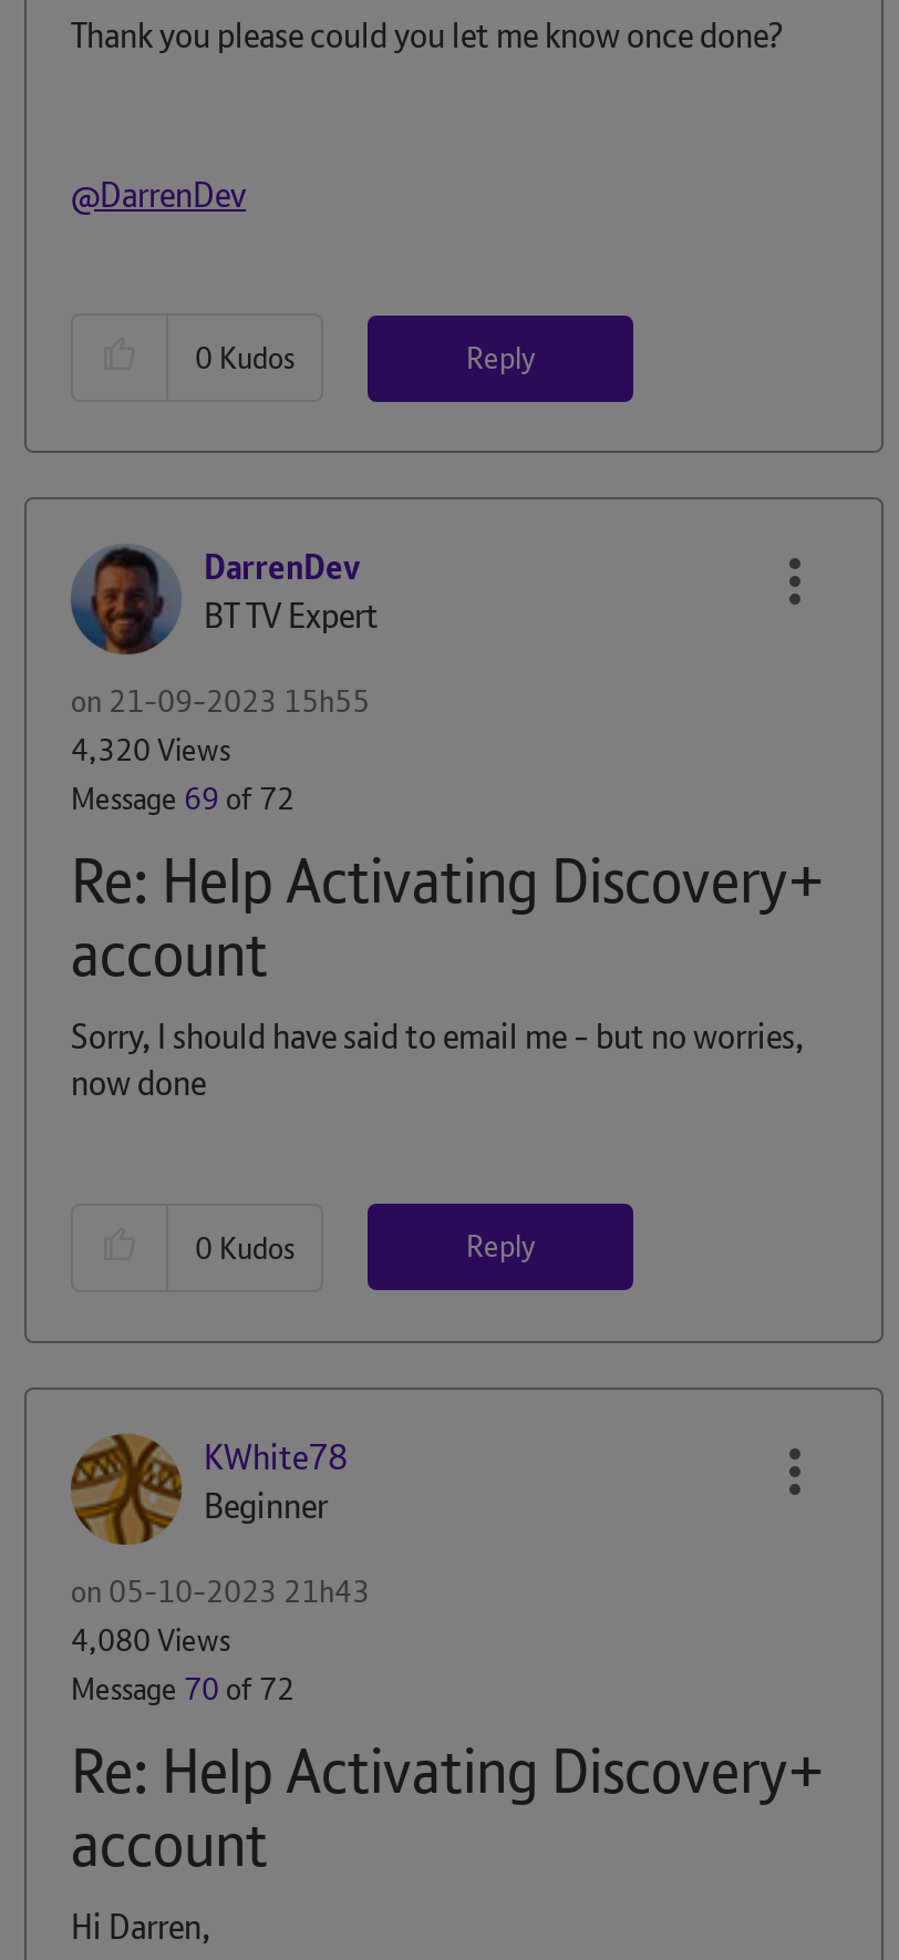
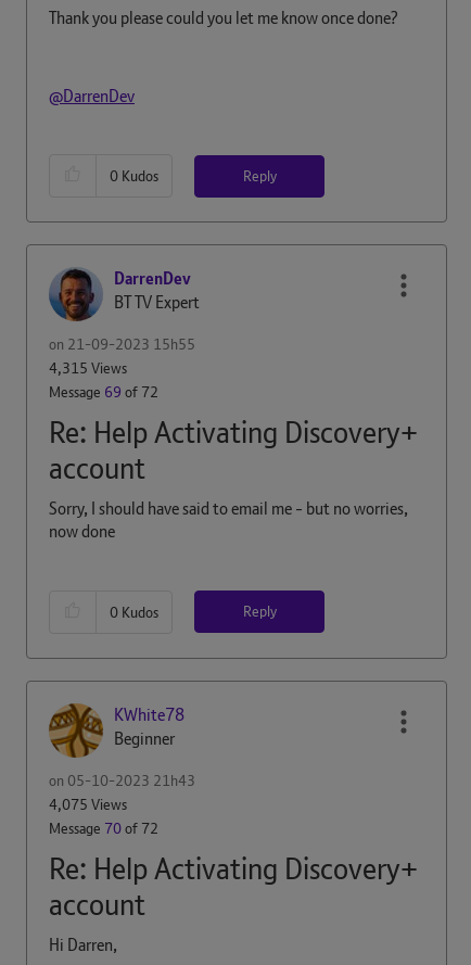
- 4,320 Views
+ 4,315 Views

- 4,080 Views
+ 4,075 Views
